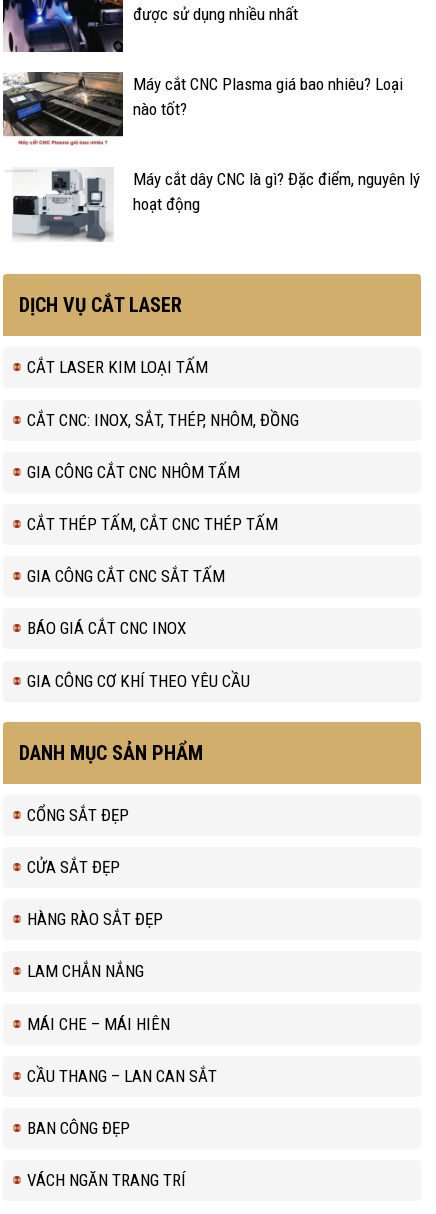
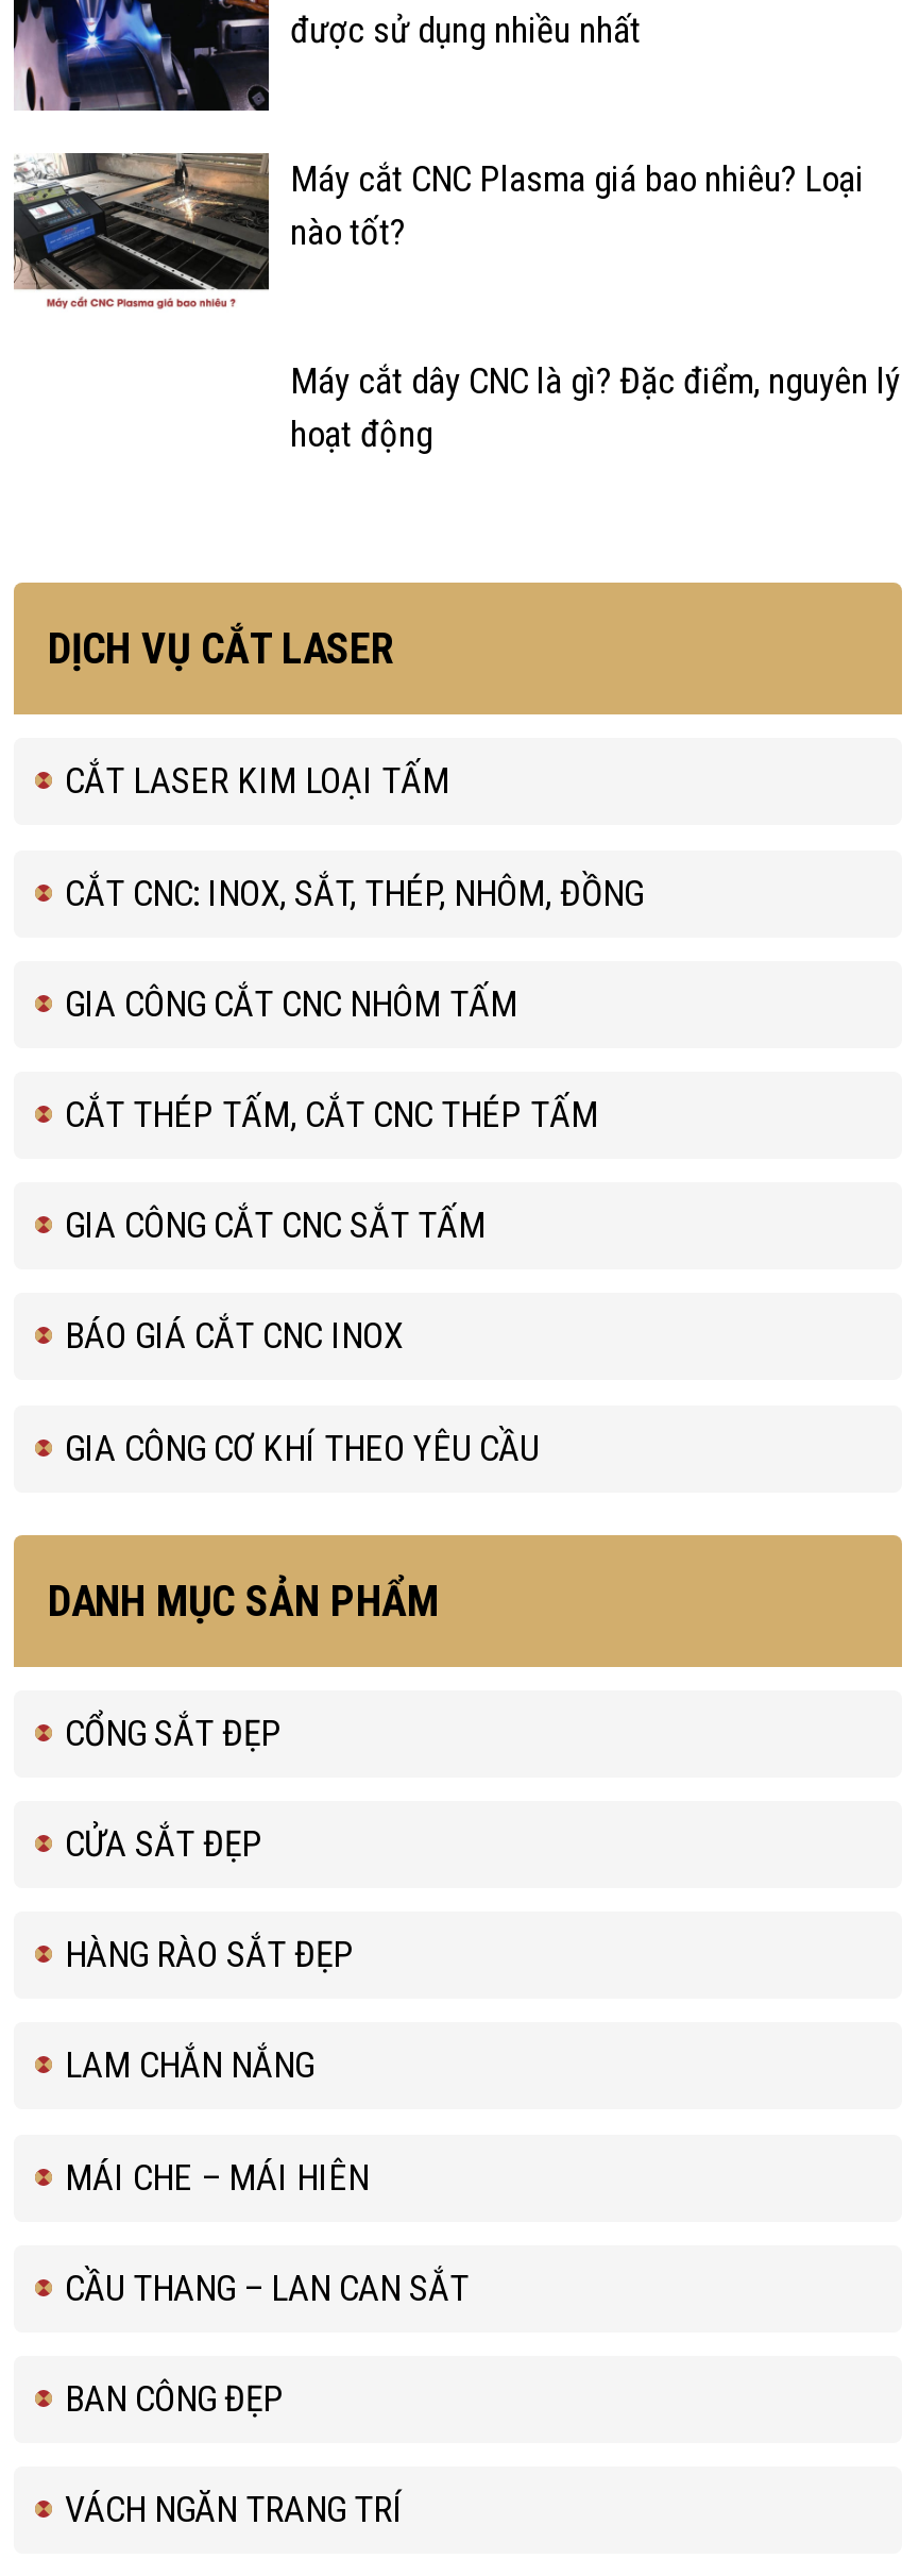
- [image]
